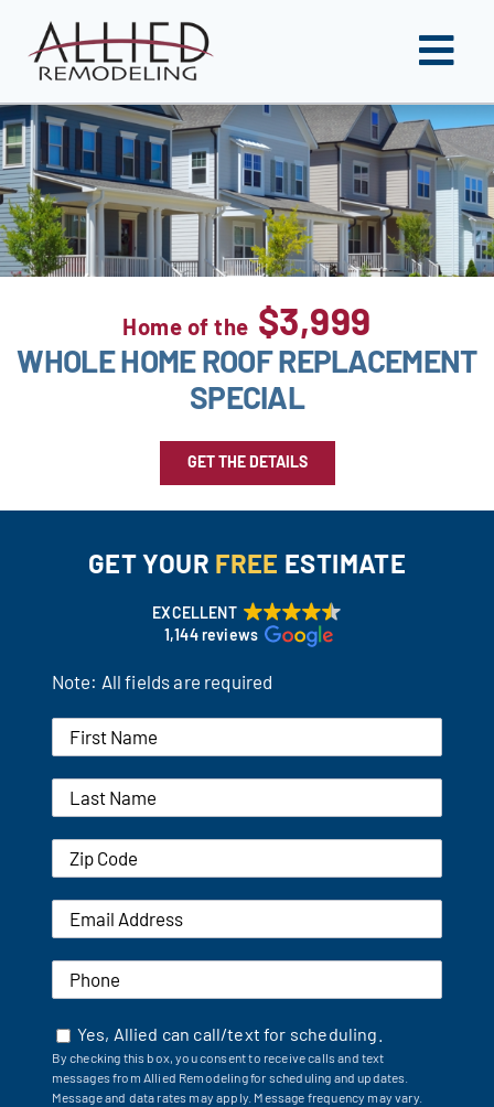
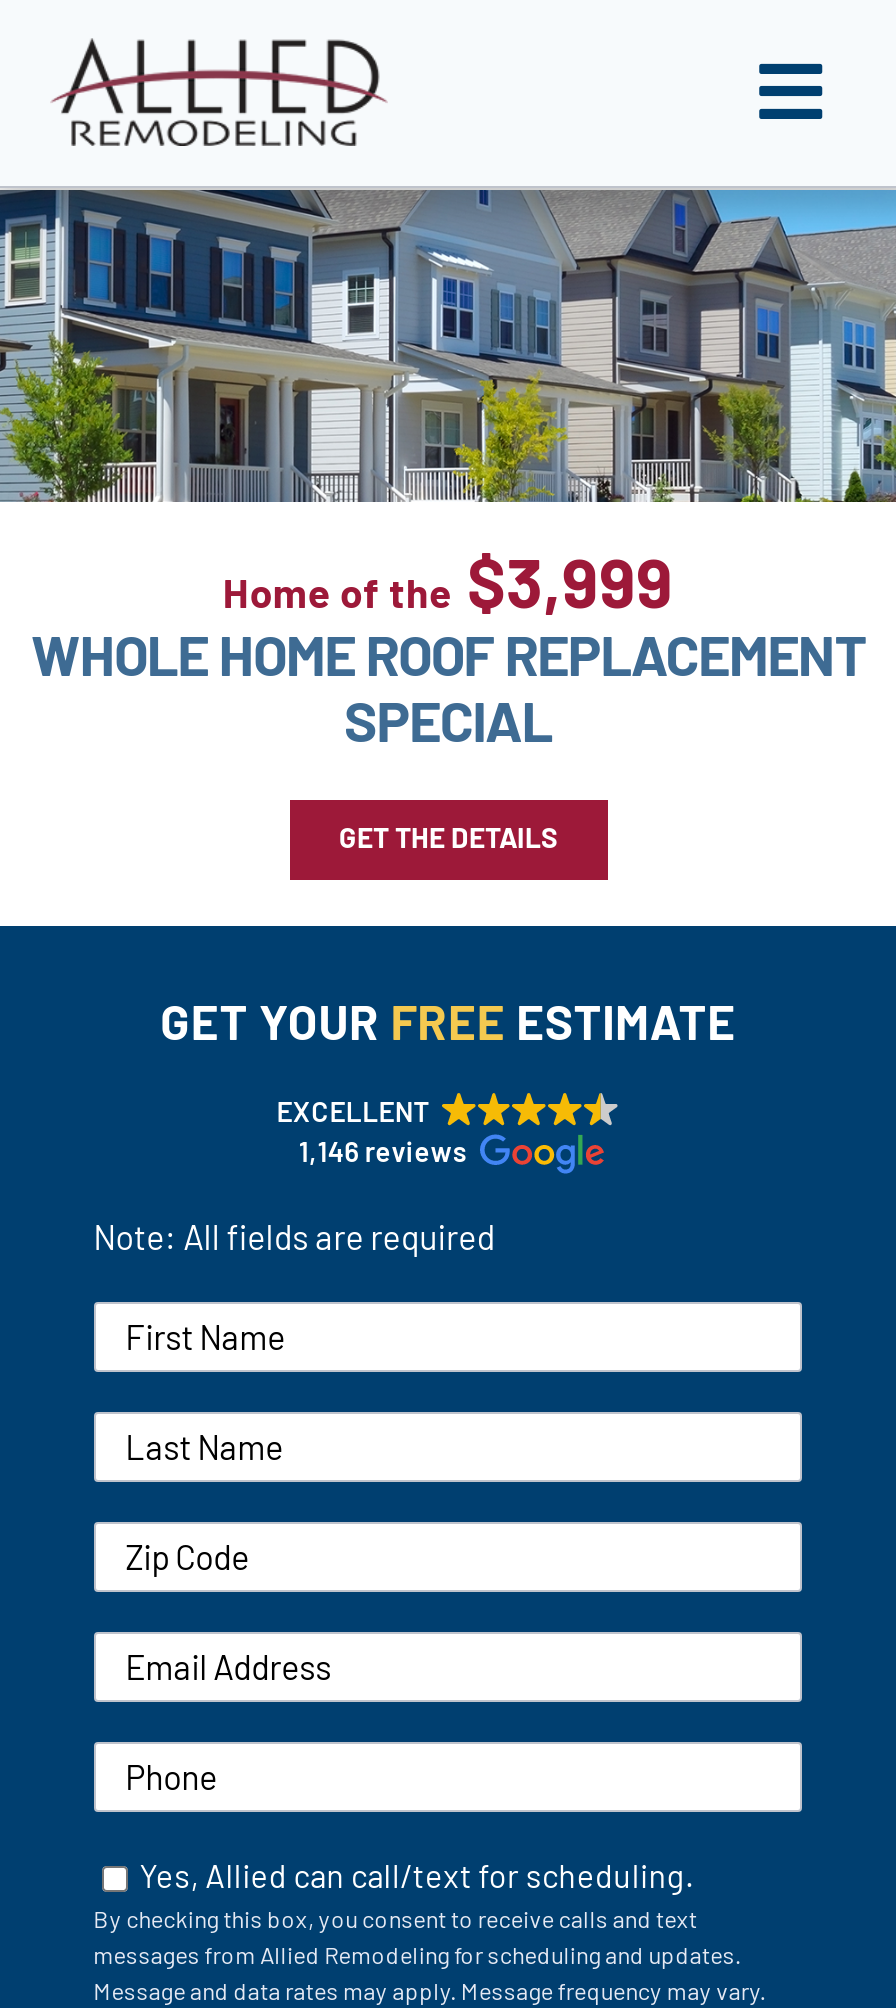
- 1,144 reviews
+ 1,146 reviews
